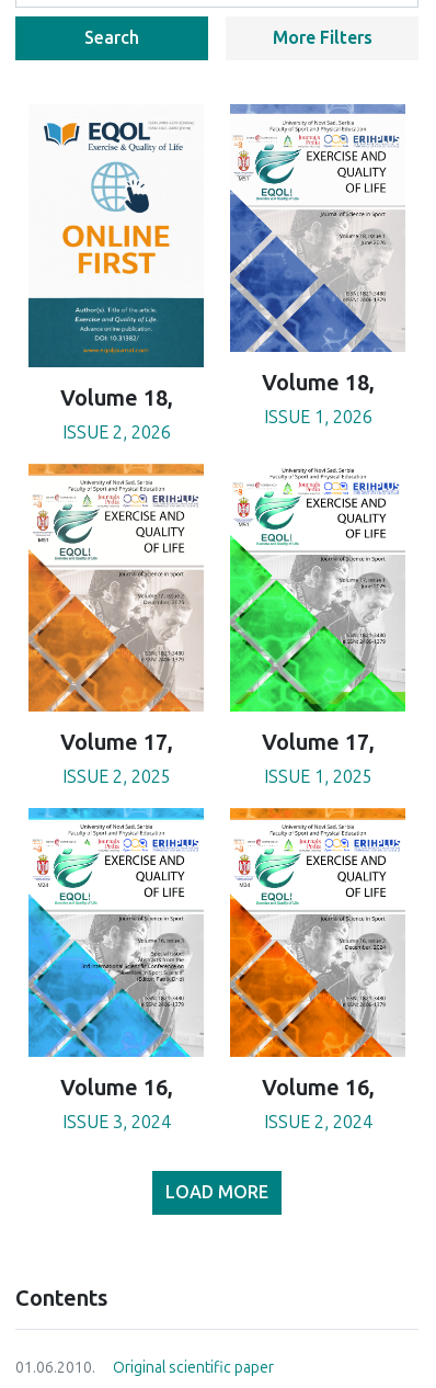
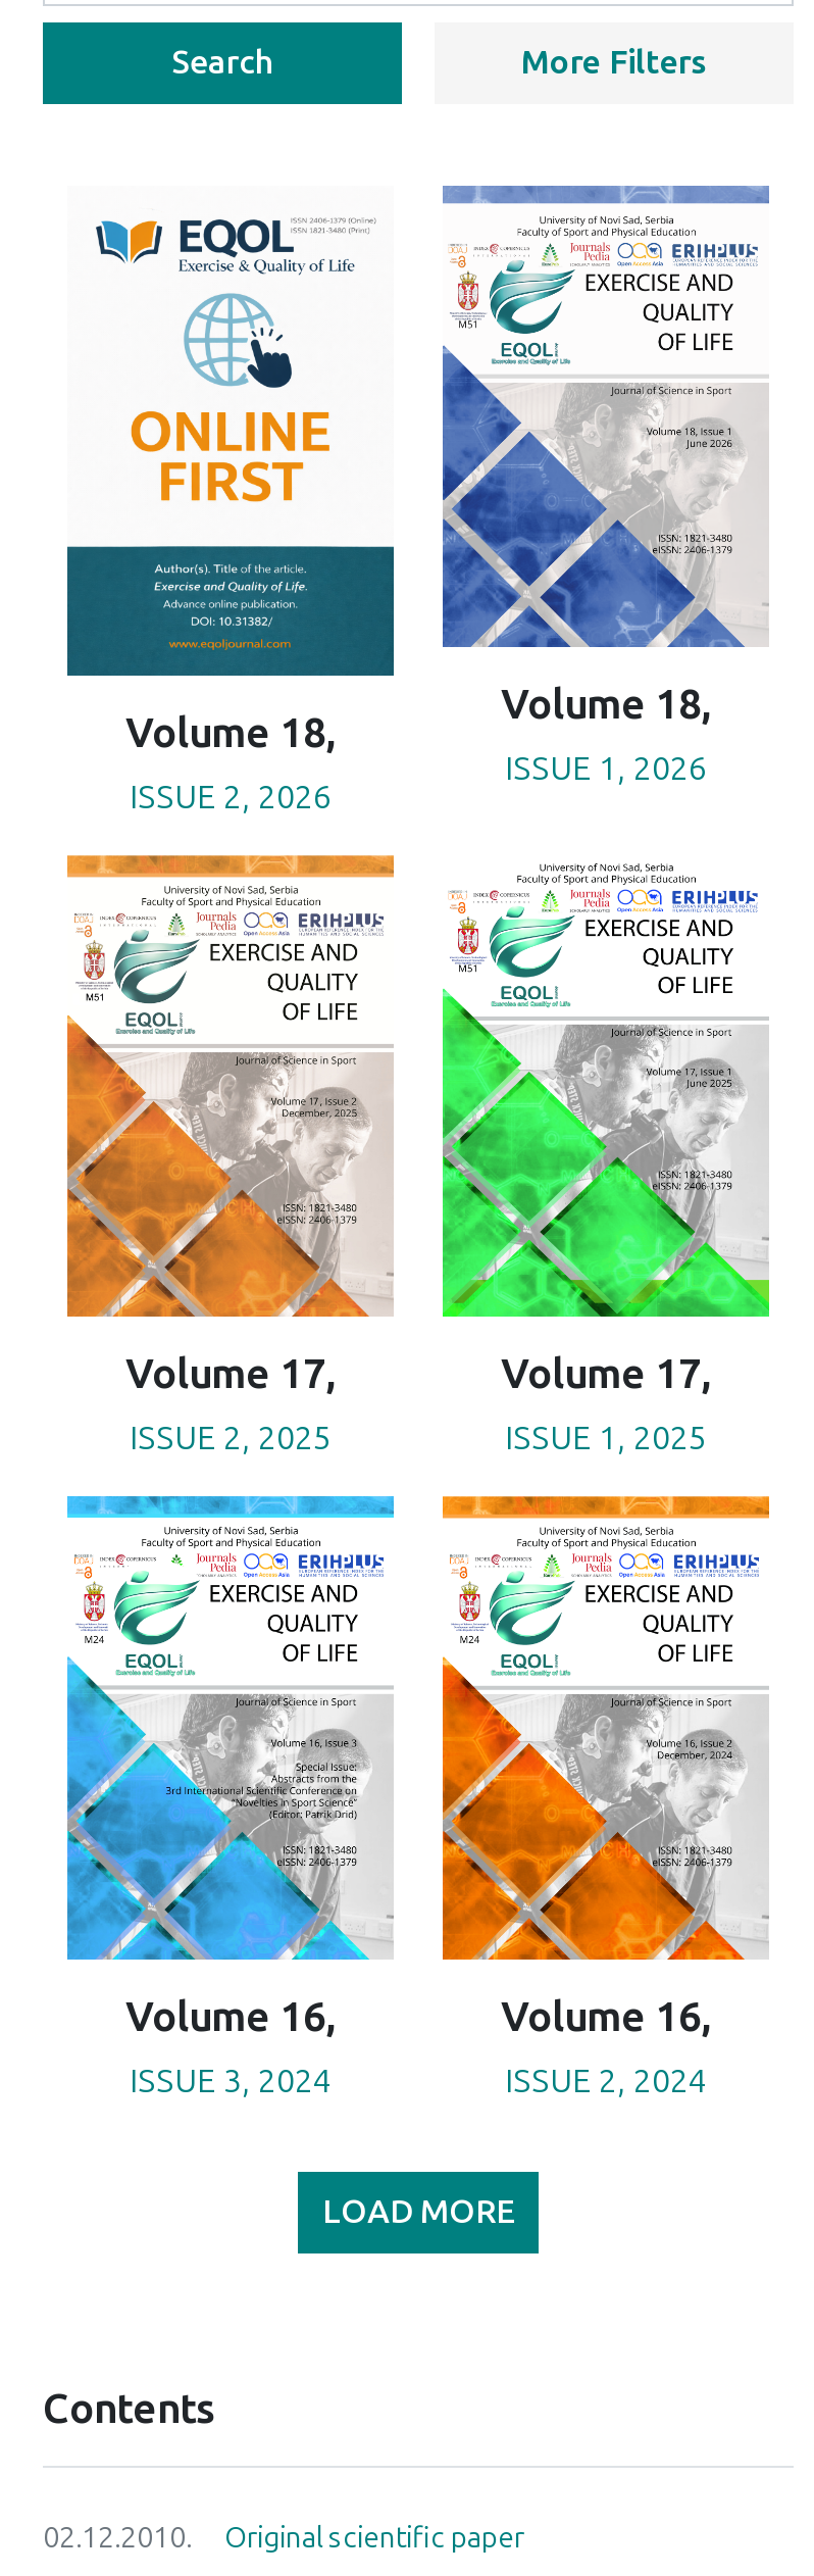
- 01.06.2010. Original scientific paper
+ 02.12.2010. Original scientific paper
